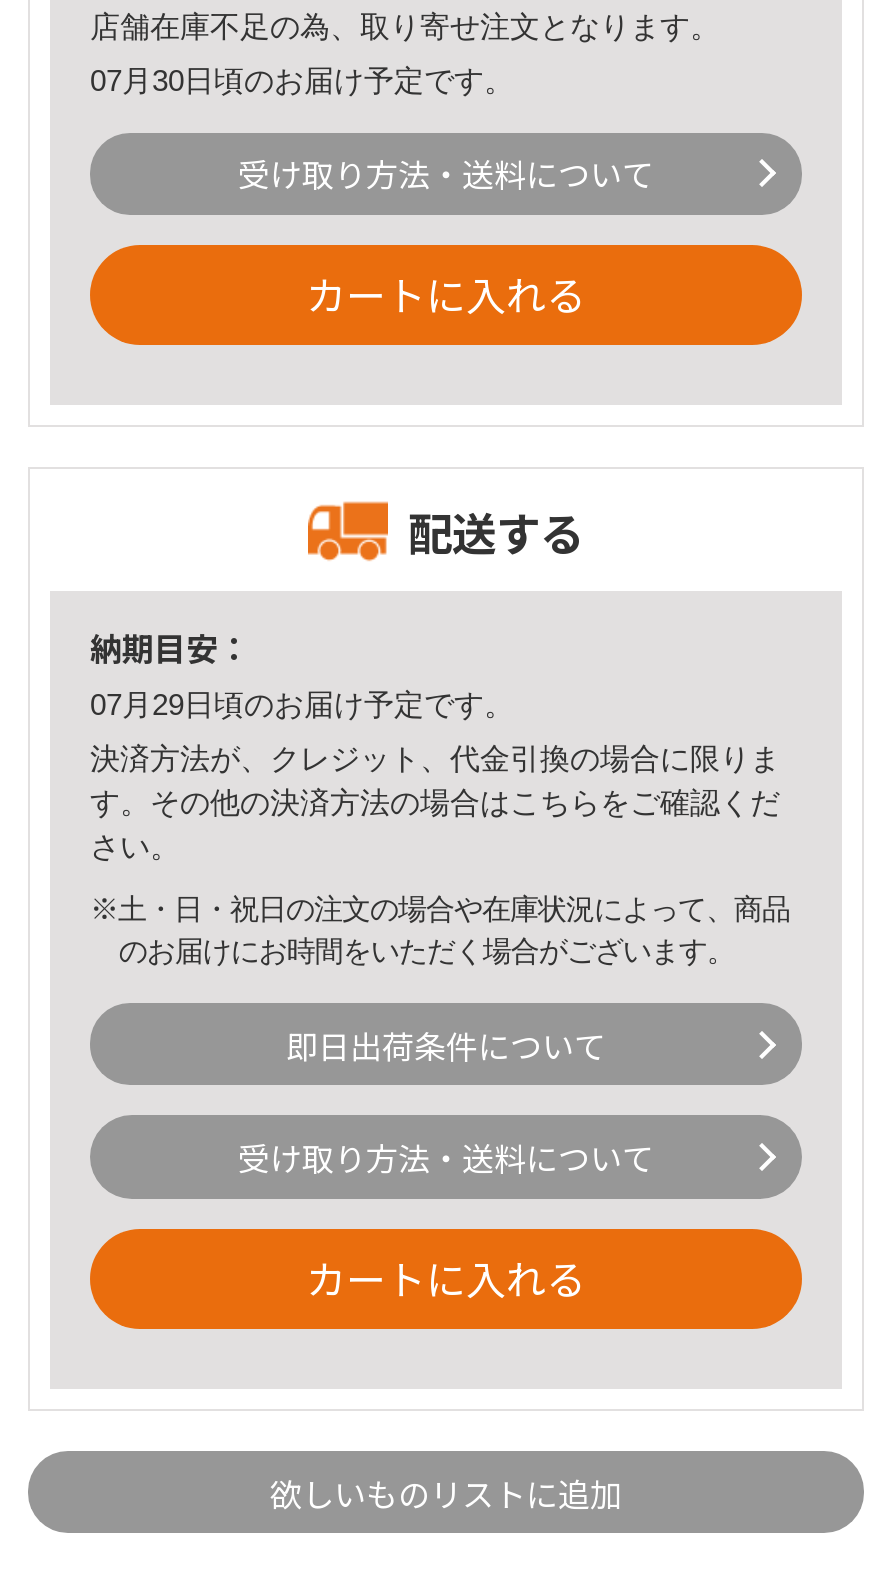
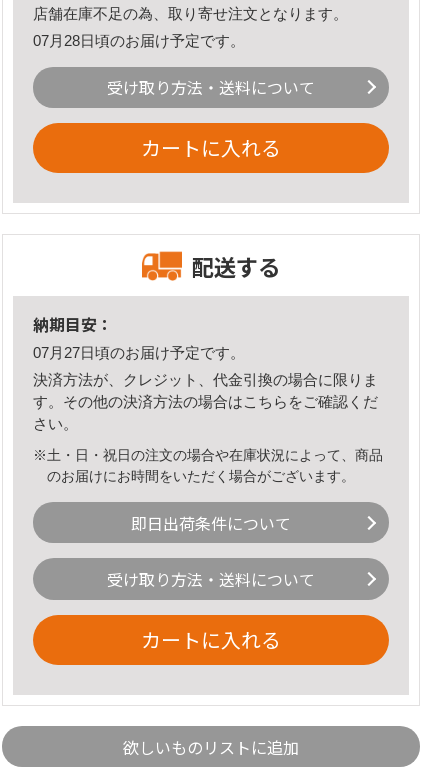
- 07月30日頃のお届け予定です。
+ 07月28日頃のお届け予定です。

- 07月29日頃のお届け予定です。
+ 07月27日頃のお届け予定です。
